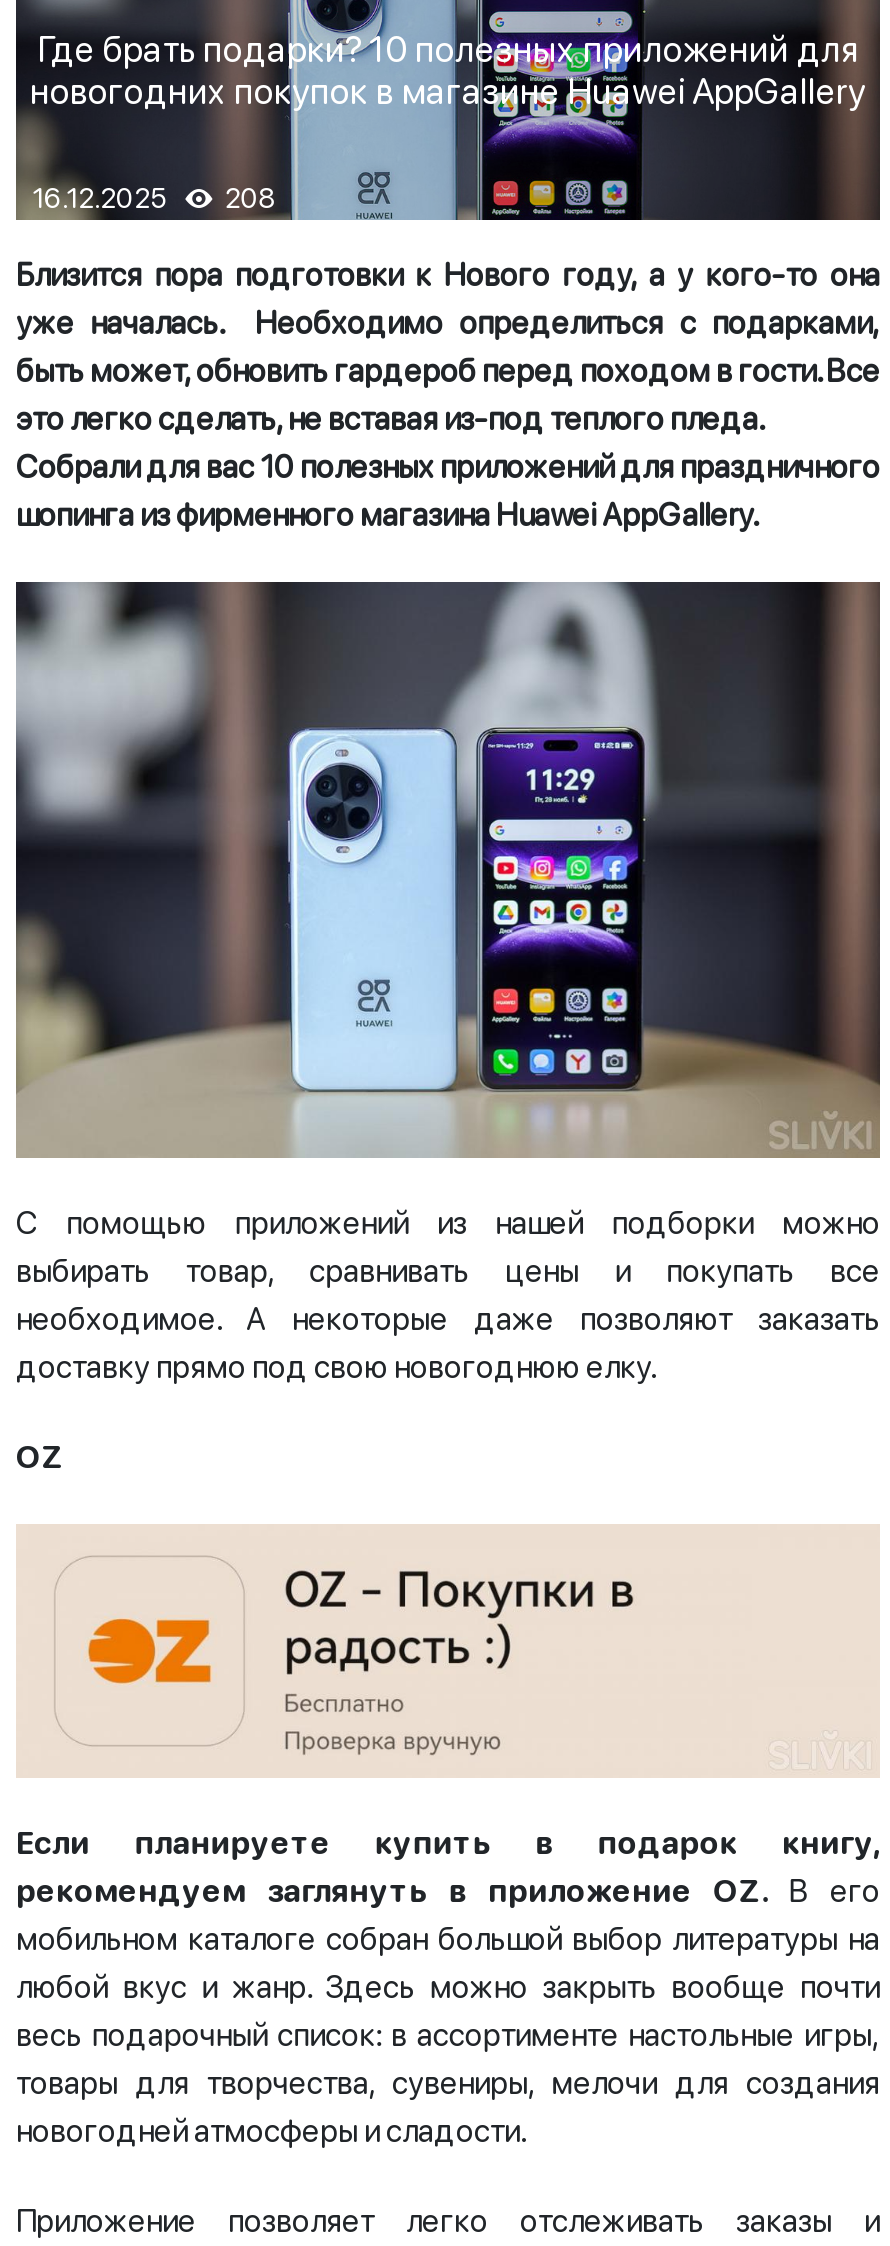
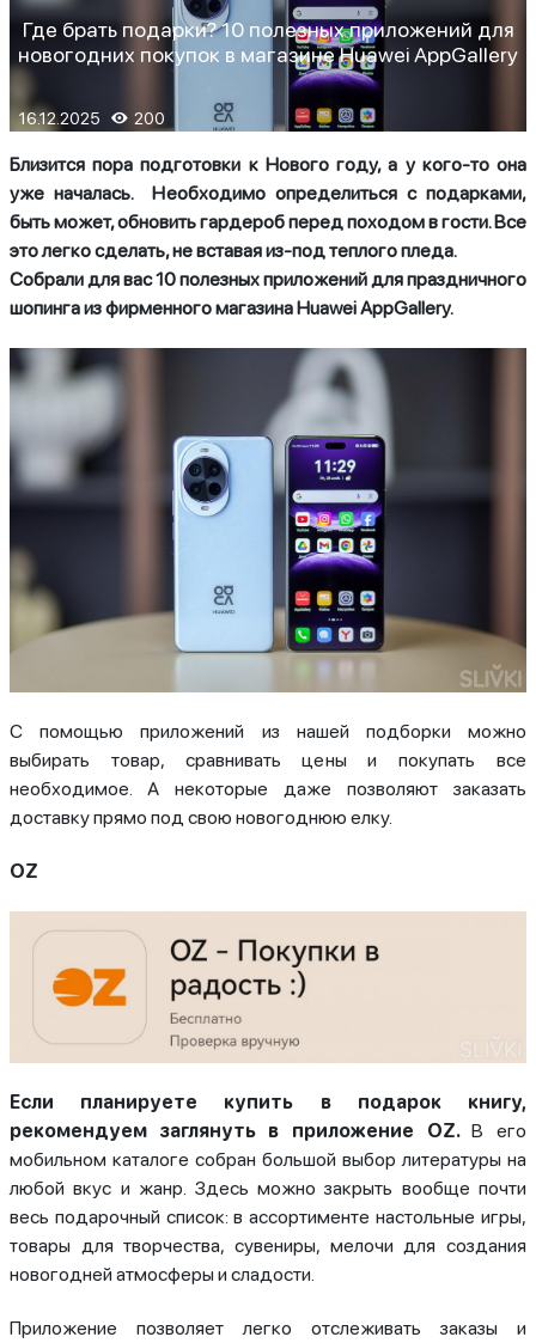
- 16.12.2025 208
+ 16.12.2025 200
